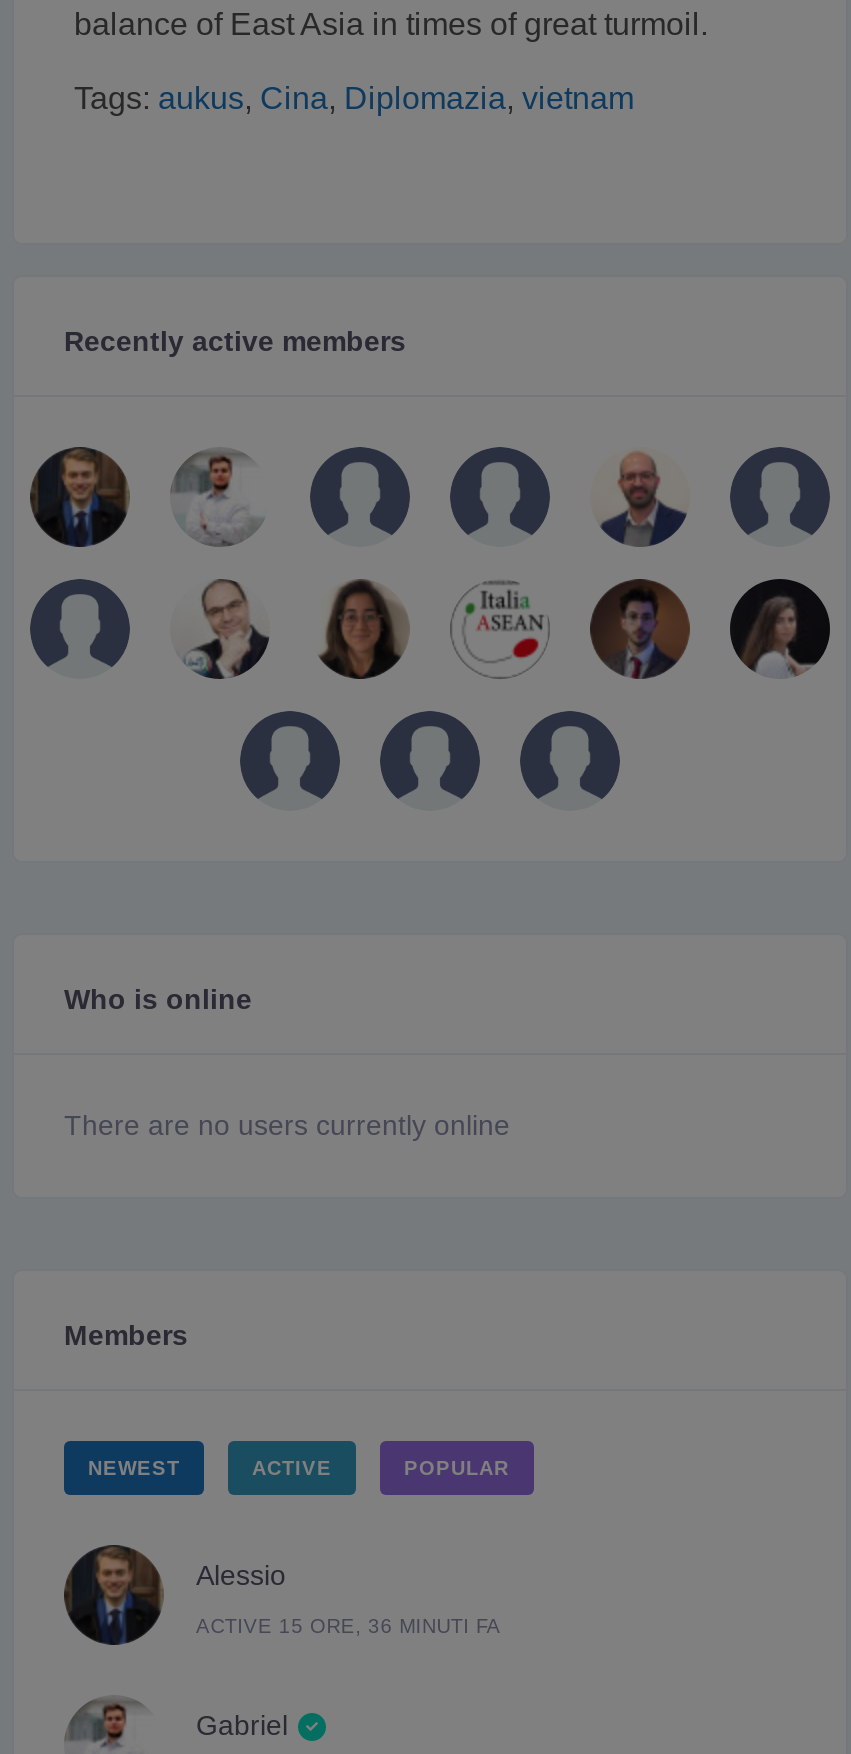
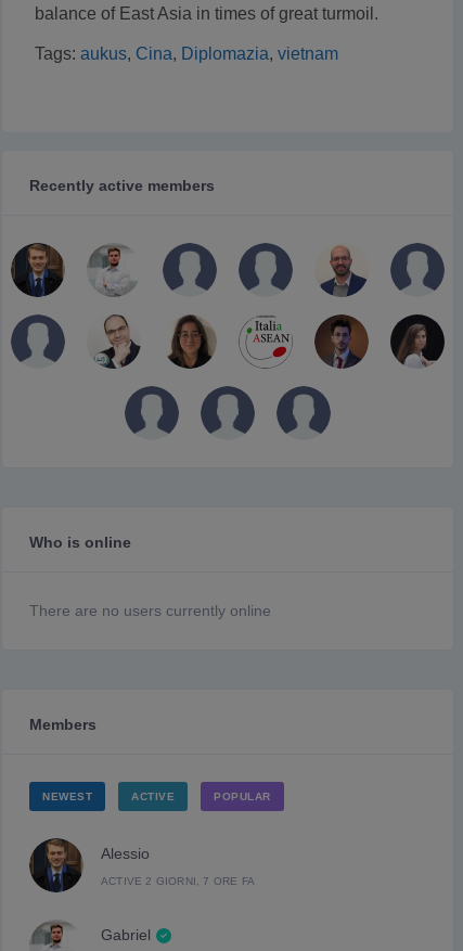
- ACTIVE 15 ORE, 36 MINUTI FA
+ ACTIVE 2 GIORNI, 7 ORE FA
